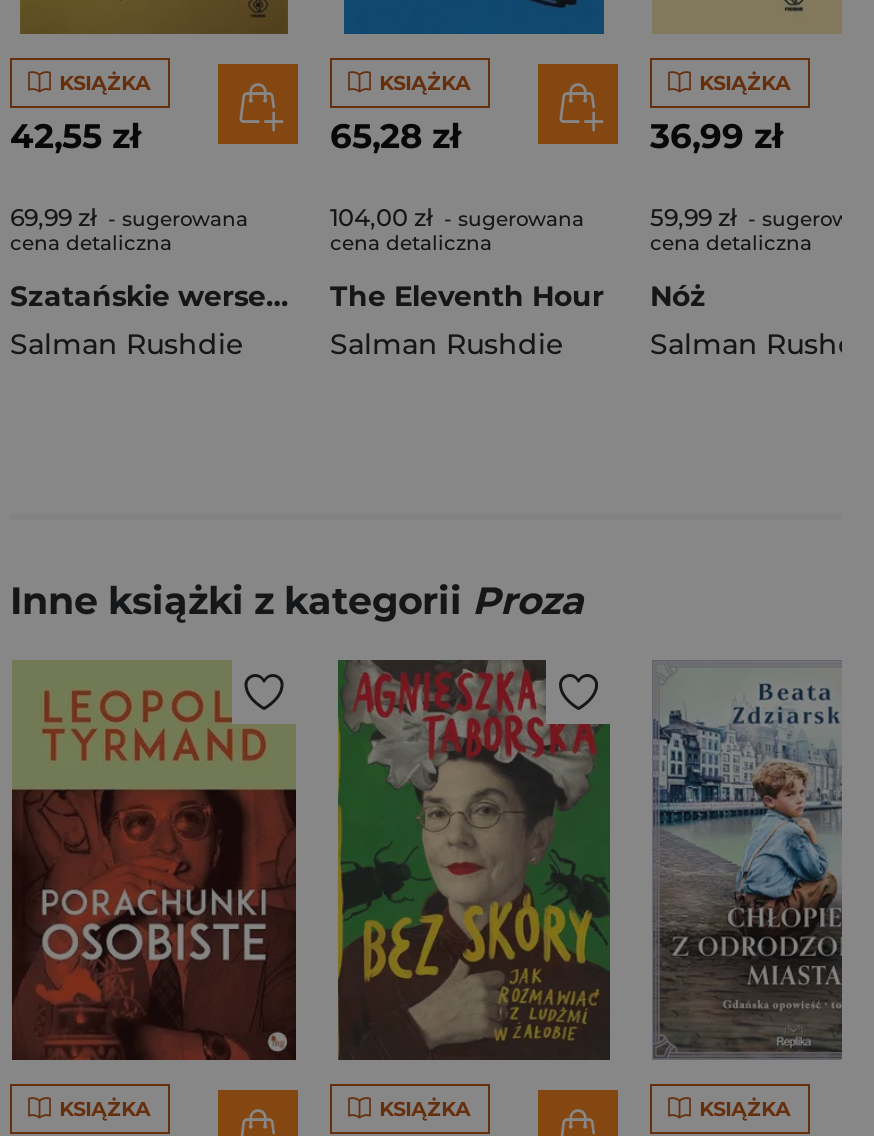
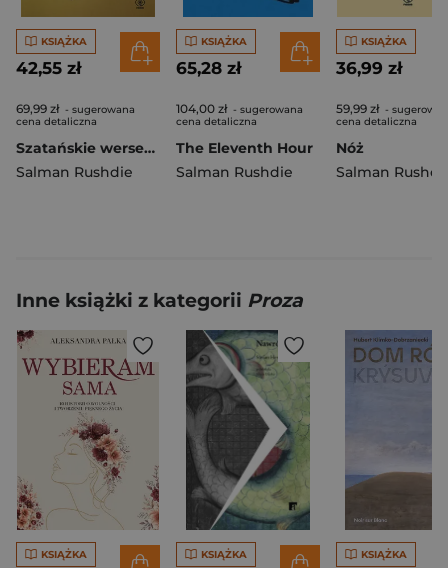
- [image]
+ [image]

- [image]
+ [image]

- [image]
+ [image]
